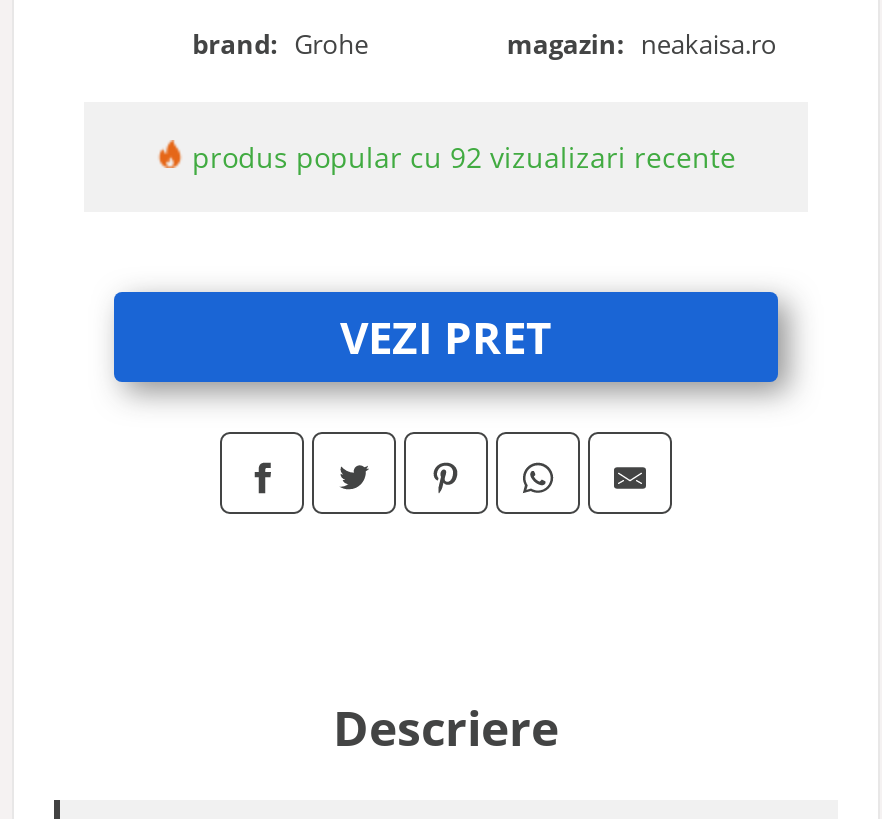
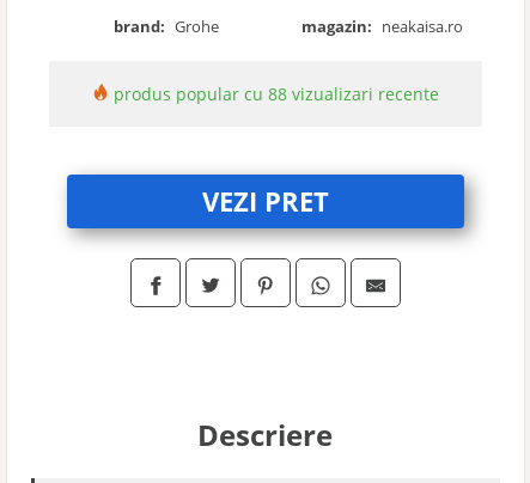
- produs popular cu 92 vizualizari recente
+ produs popular cu 88 vizualizari recente
